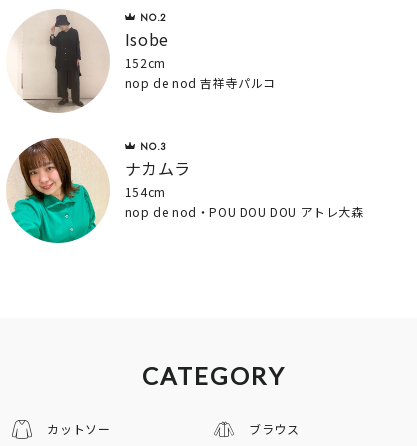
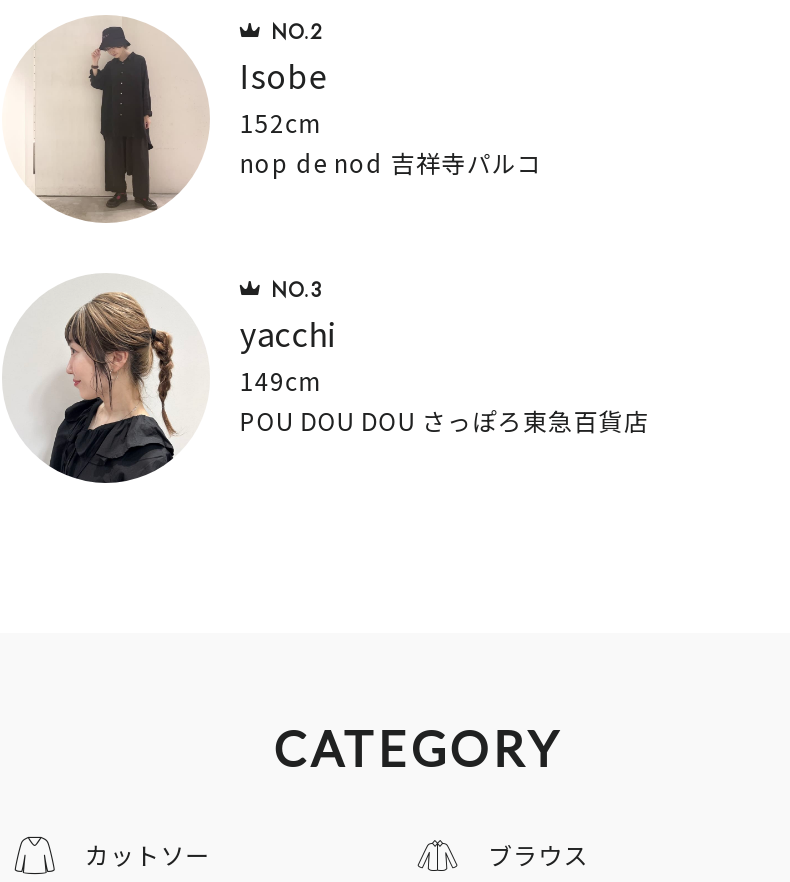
- [image]
- ナカムラ
- 154cm
- nop de nod・POU DOU DOU アトレ大森
+ [image]
+ yacchi
+ 149cm
+ POU DOU DOU さっぽろ東急百貨店
